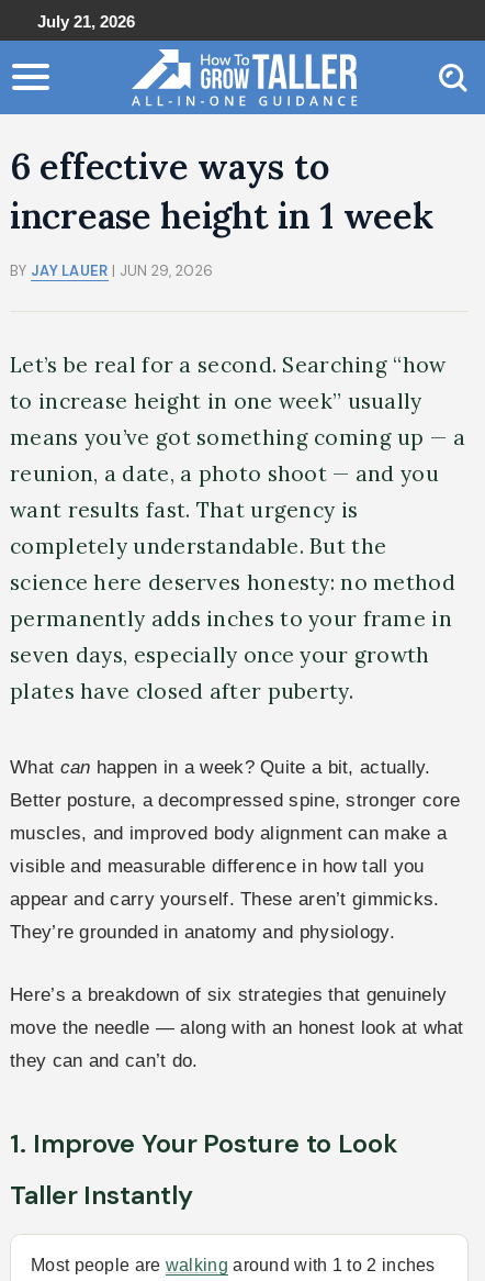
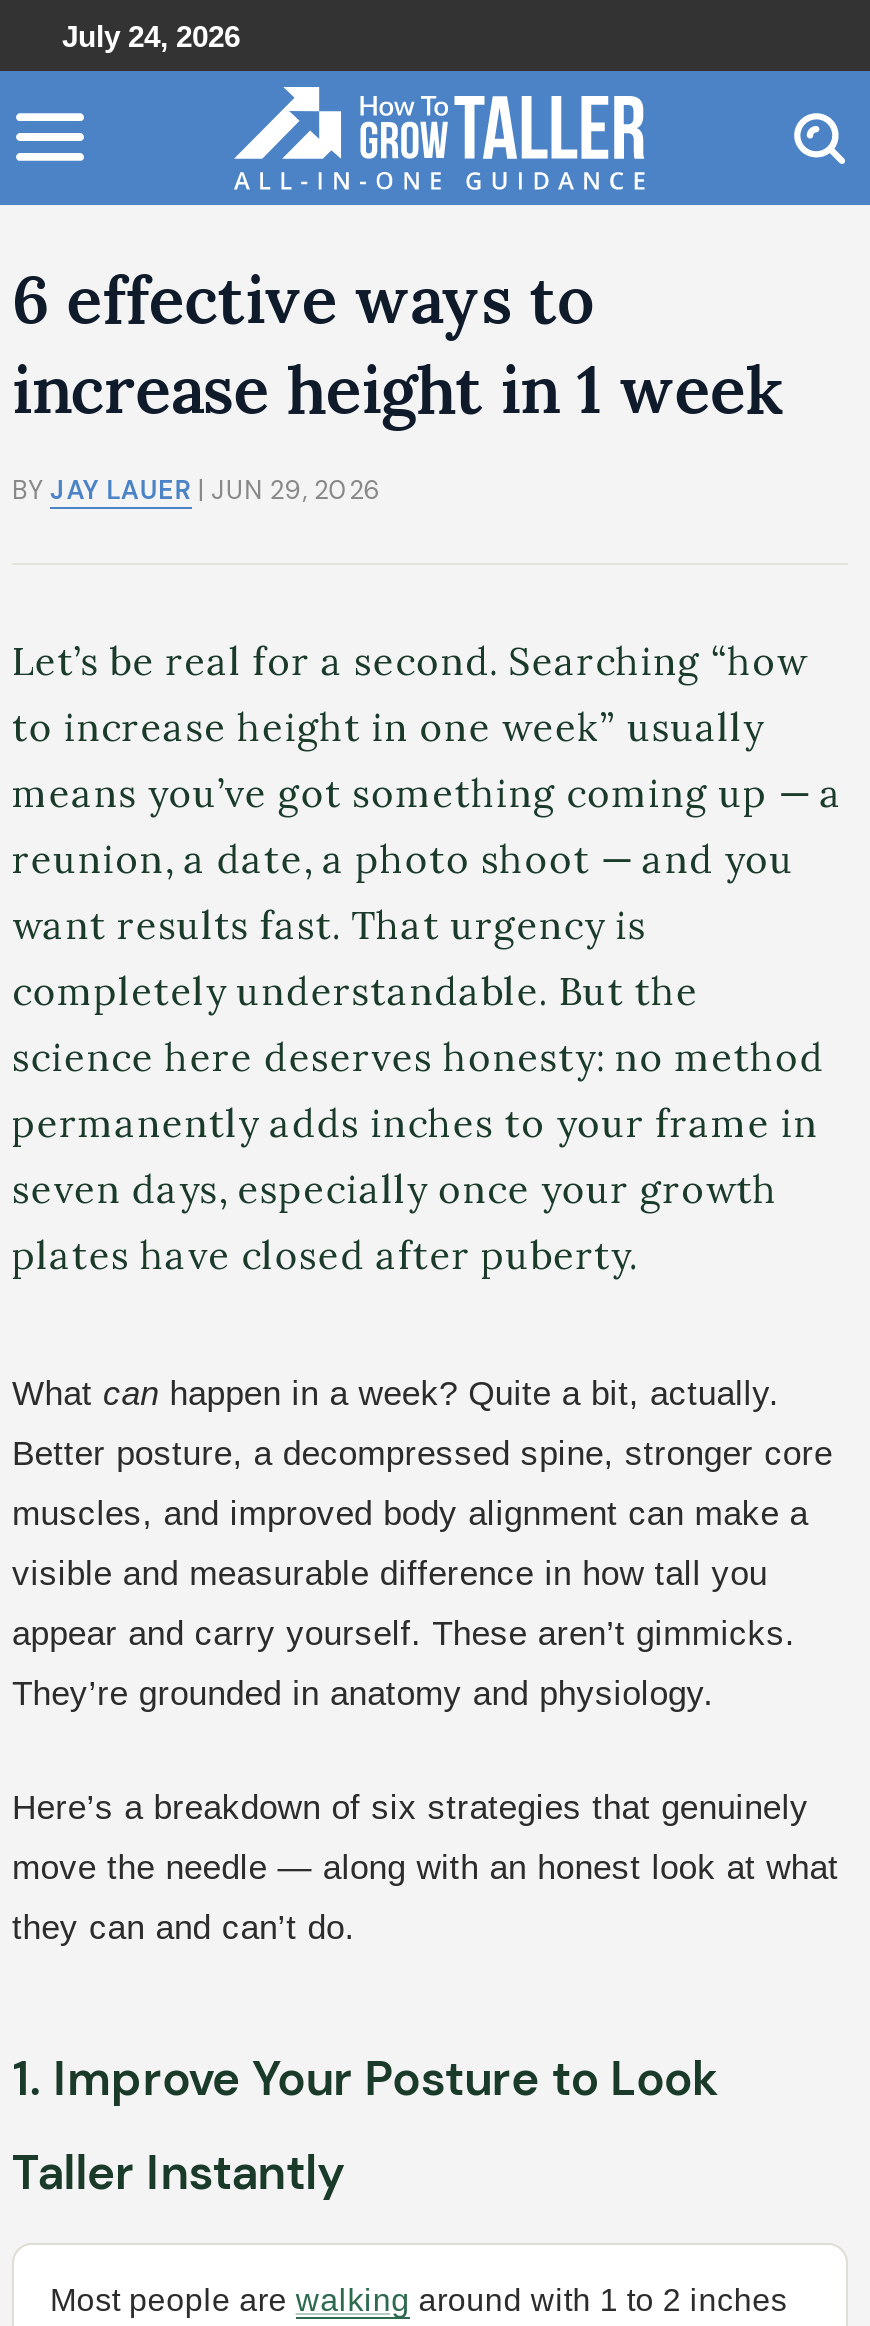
- July 21, 2026
+ July 24, 2026
